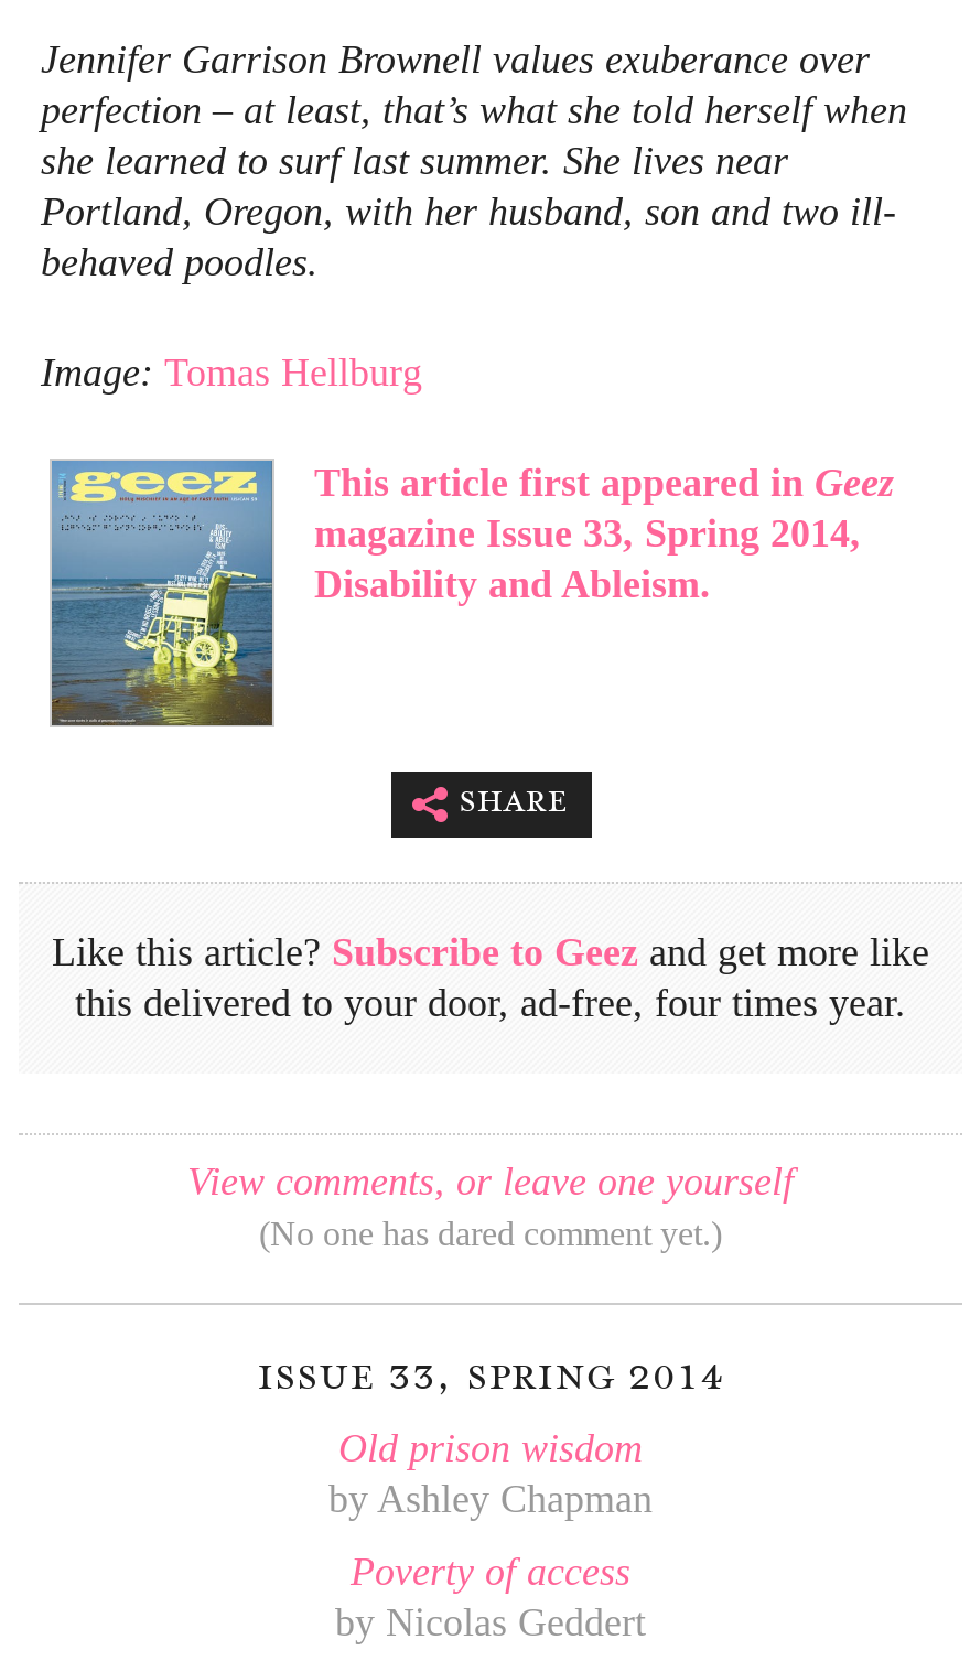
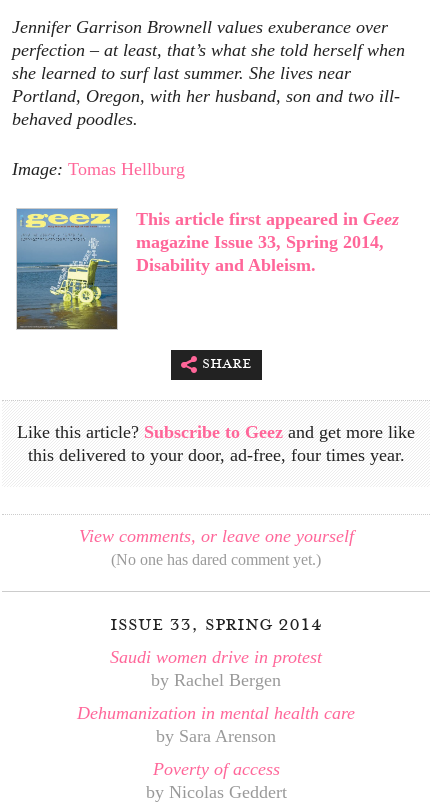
- Old prison wisdom
- by Ashley Chapman
+ Saudi women drive in protest
+ by Rachel Bergen
+ Dehumanization in mental health care
+ by Sara Arenson
